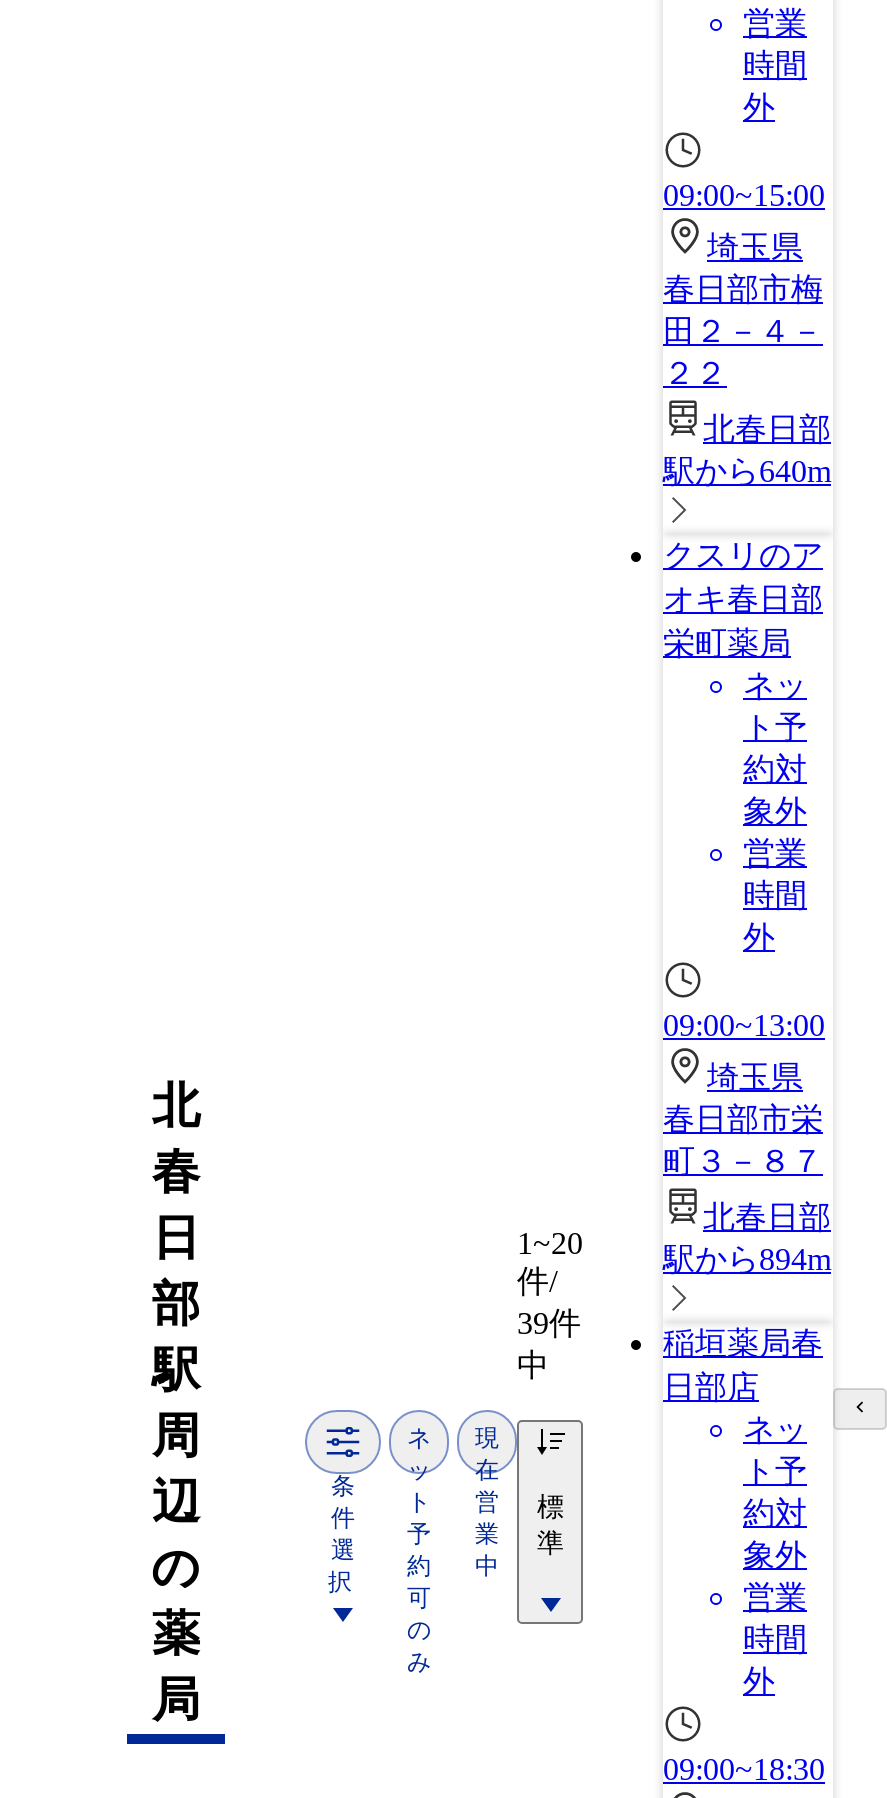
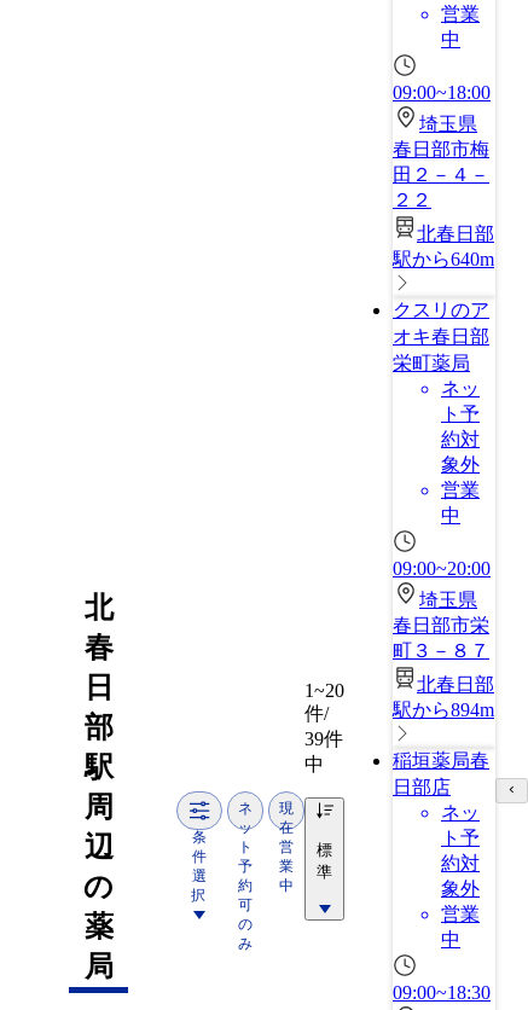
- 時間
- 外
+ 中

- 09:00~15:00
+ 09:00~18:00

- 時間
- 外
+ 中

- 09:00~13:00
+ 09:00~20:00

- 時間
- 外
+ 中
